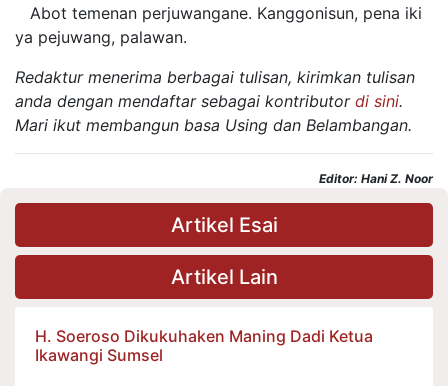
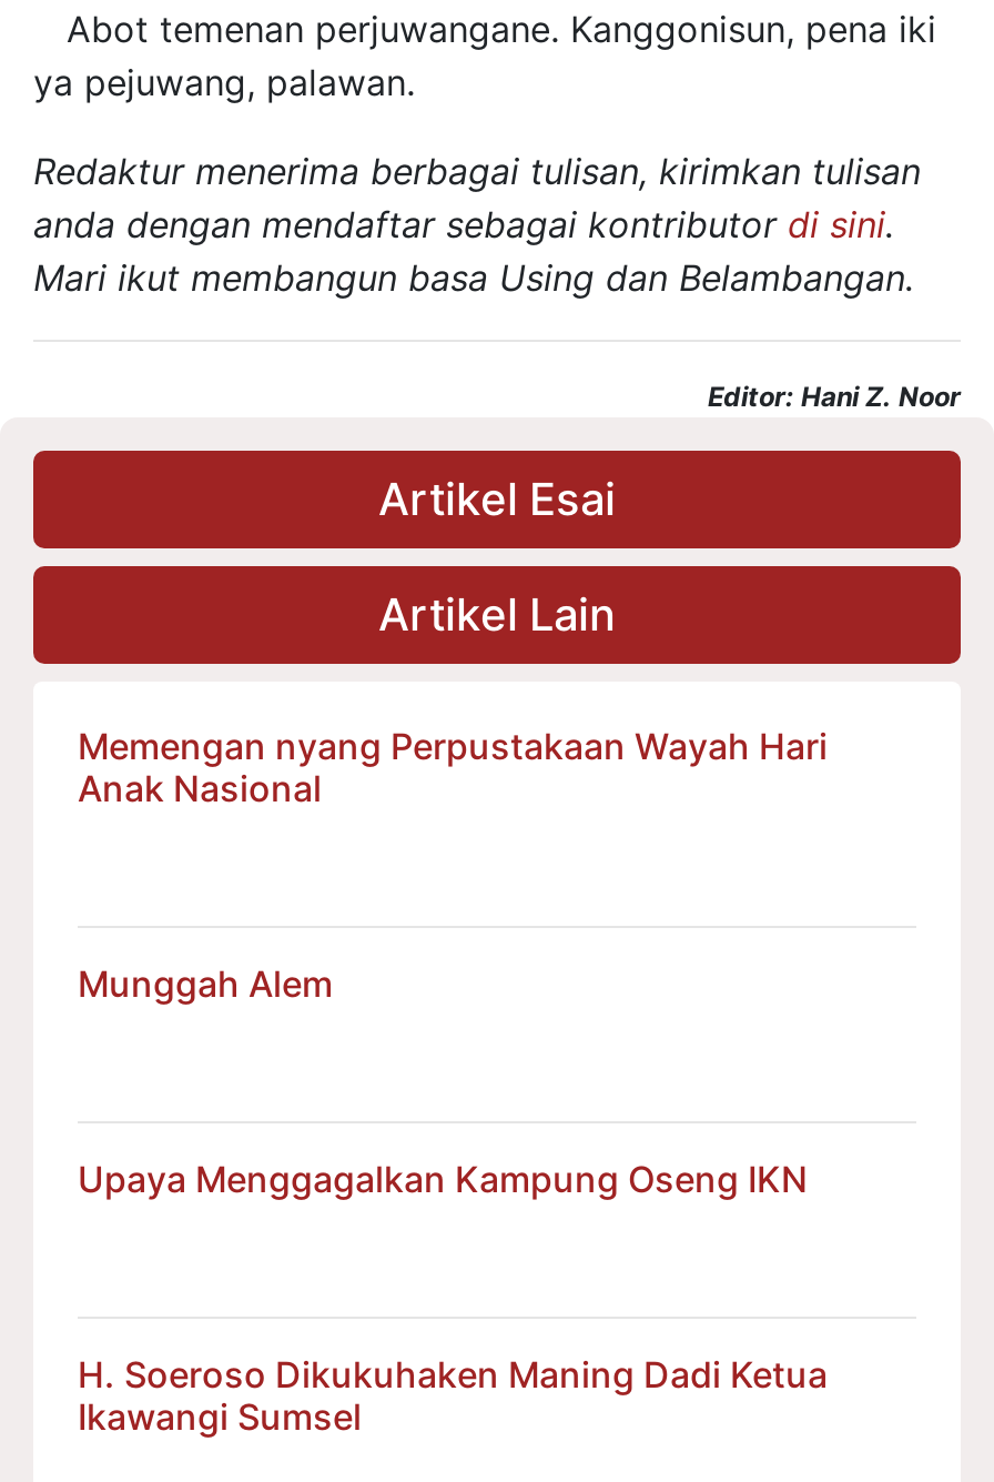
+ Memengan nyang Perpustakaan Wayah Hari
+ Anak Nasional

+ Munggah Alem

+ Upaya Menggagalkan Kampung Oseng IKN
